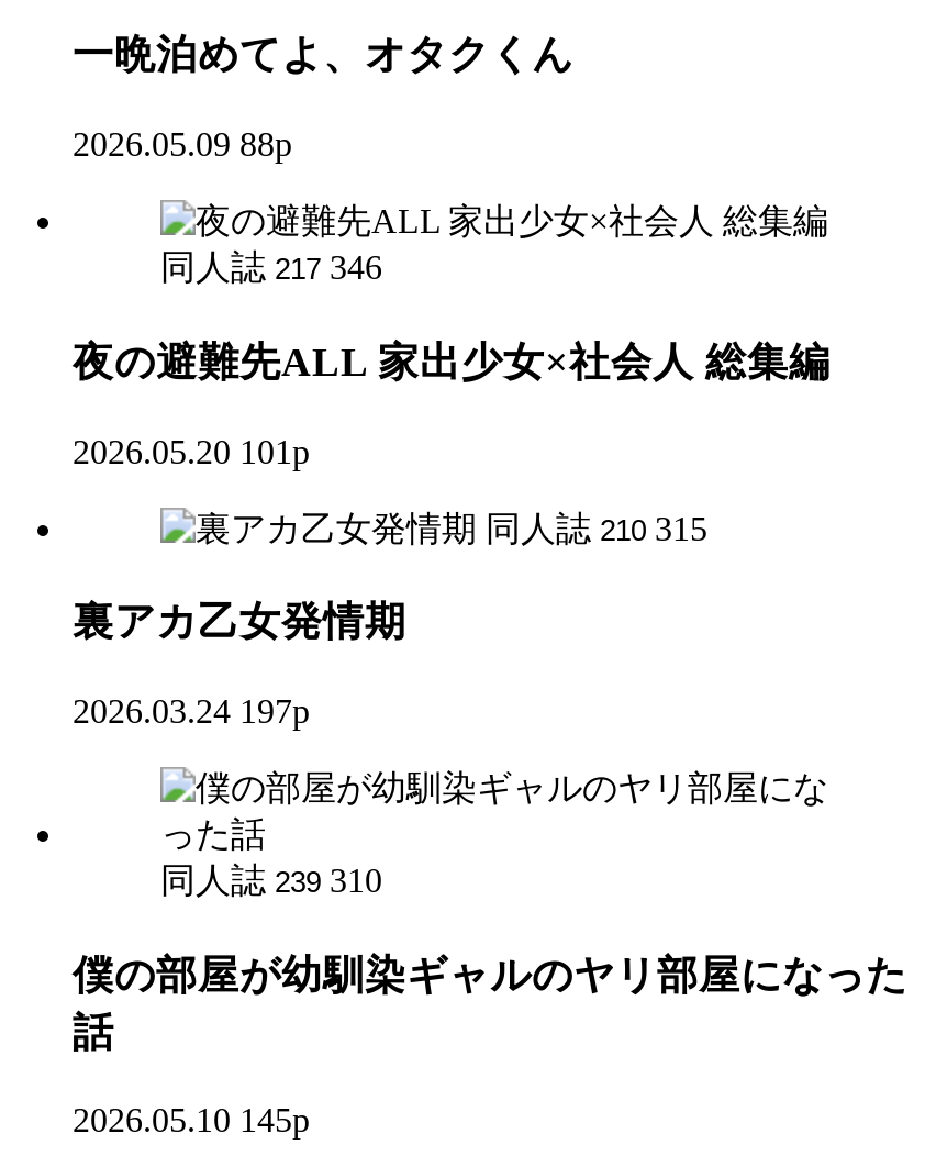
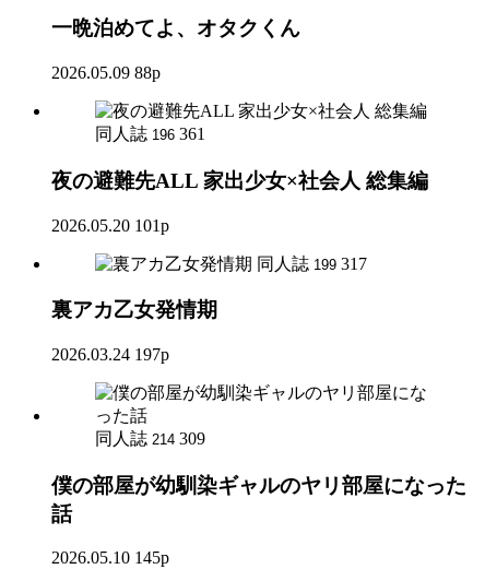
- 同人誌 217 346
+ 同人誌 196 361

- 同人誌 210 315
+ 同人誌 199 317

- 同人誌 239 310
+ 同人誌 214 309
